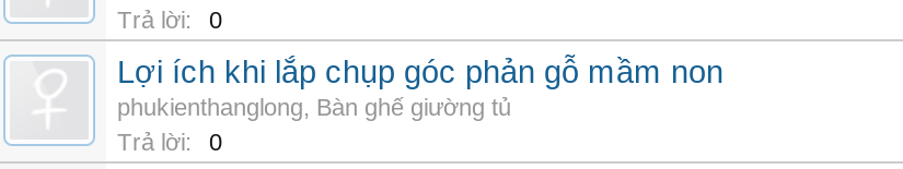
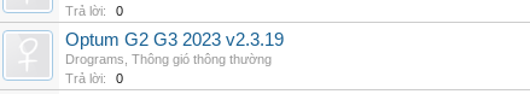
- Lợi ích khi lắp chụp góc phản gỗ mầm non
- phukienthanglong, Bàn ghế giường tủ
+ Optum G2 G3 2023 v2.3.19
+ Drograms, Thông gió thông thường
